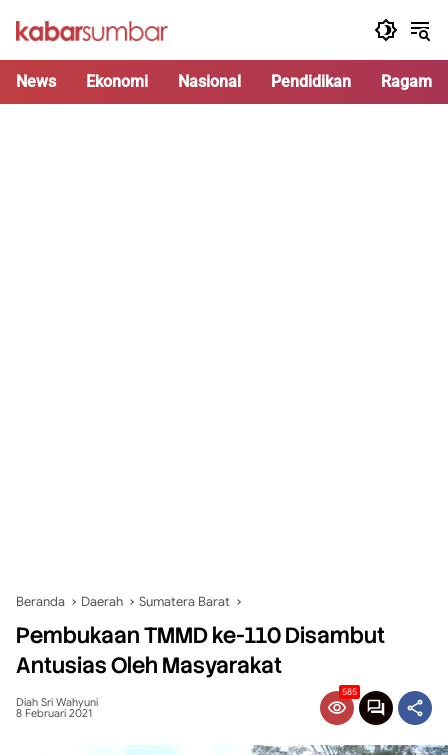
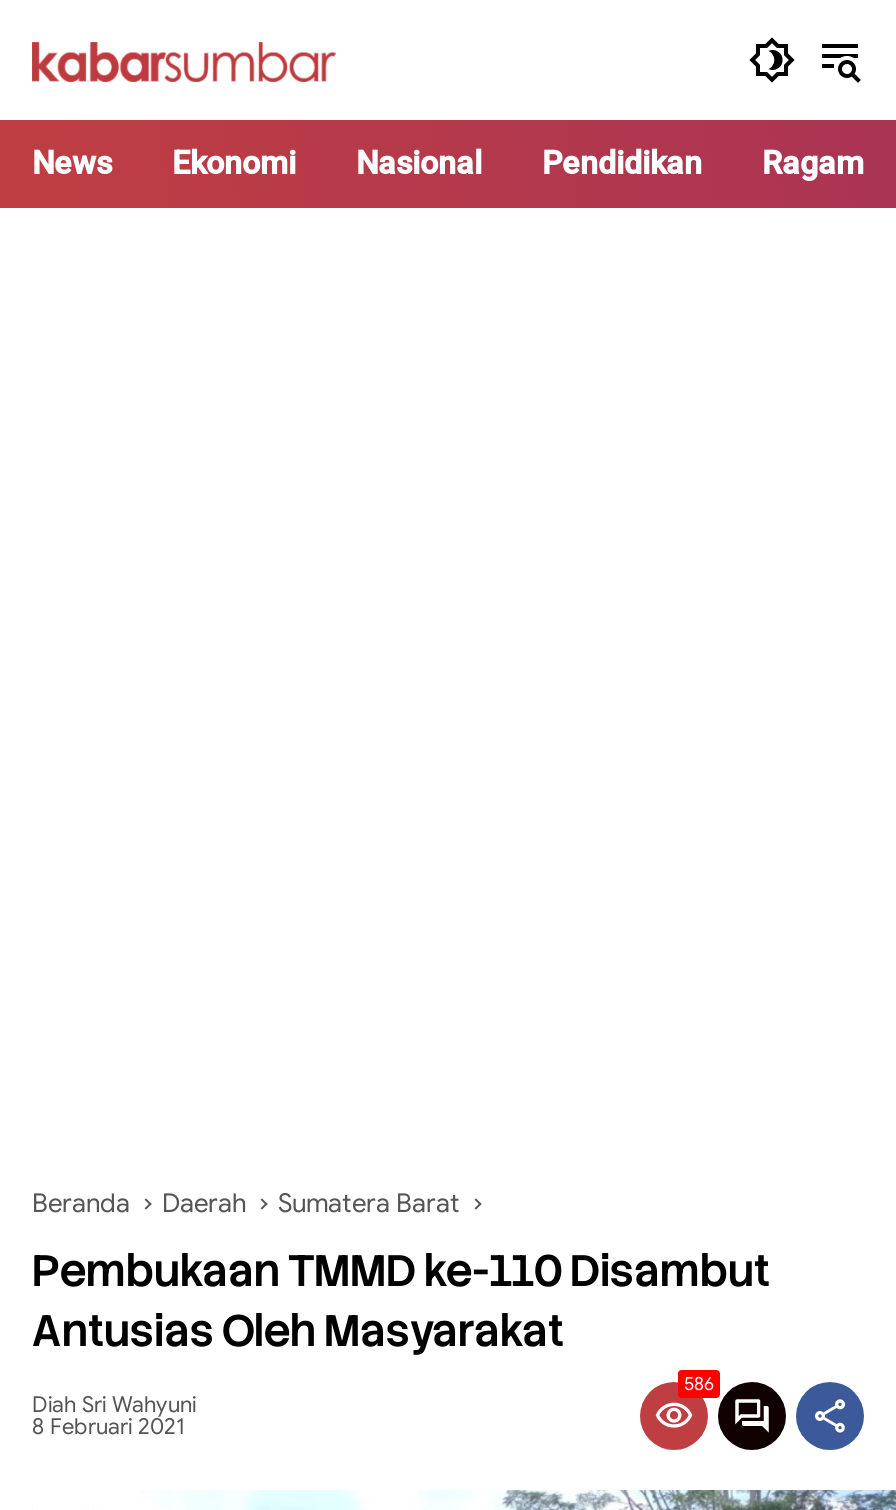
- 585
+ 586
